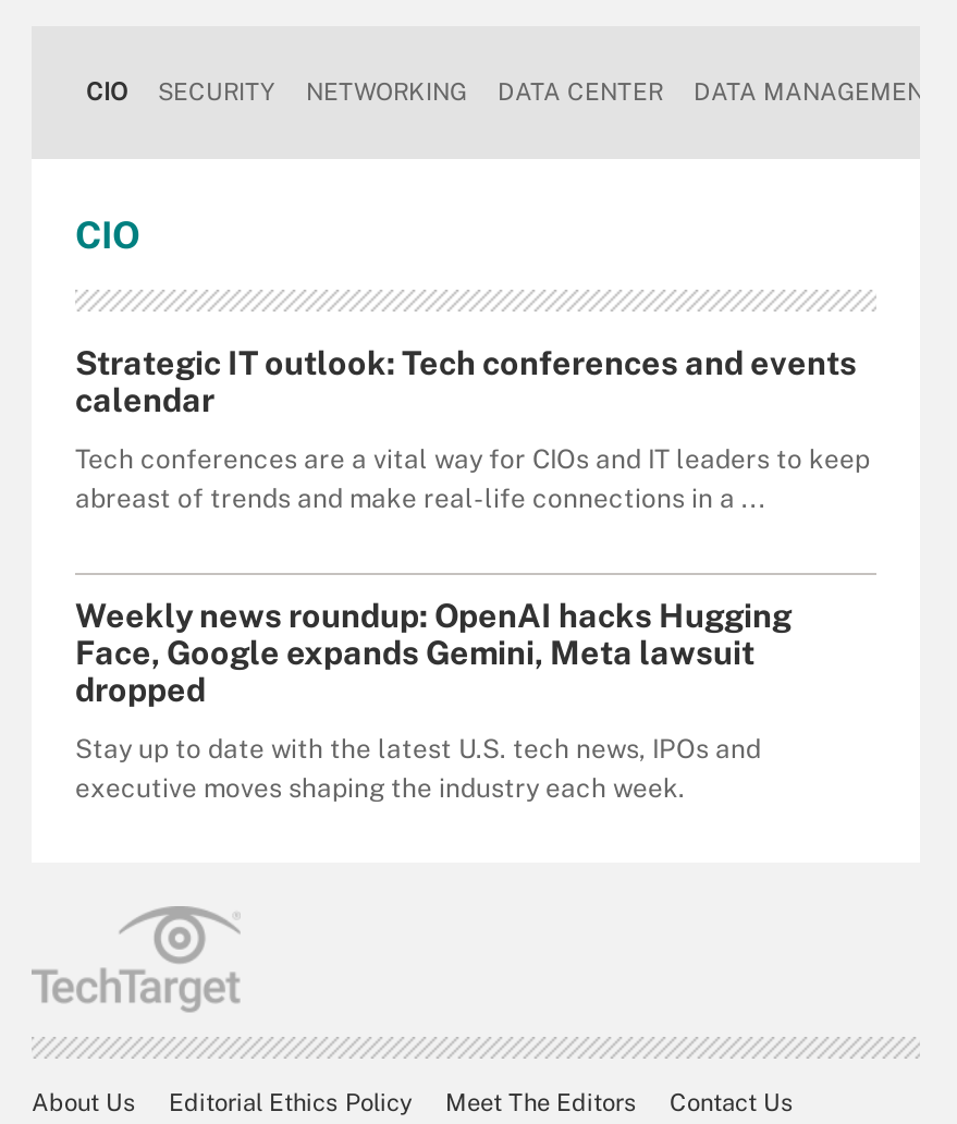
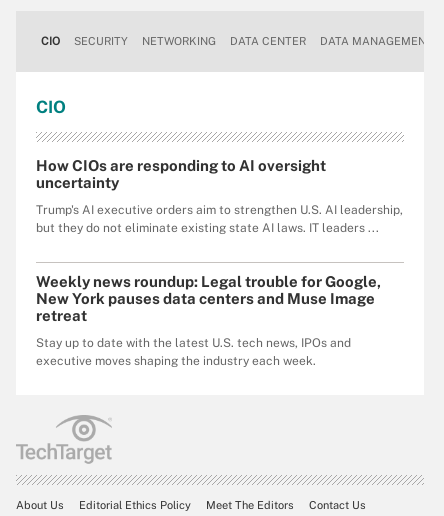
- Strategic IT outlook: Tech conferences and events
- calendar
+ How CIOs are responding to AI oversight
+ uncertainty

- Tech conferences are a vital way for CIOs and IT leaders to keep
- abreast of trends and make real-life connections in a ...
+ Trump's AI executive orders aim to strengthen U.S. AI leadership,
+ but they do not eliminate existing state AI laws. IT leaders ...

- Weekly news roundup: OpenAI hacks Hugging
- Face, Google expands Gemini, Meta lawsuit
- dropped
+ Weekly news roundup: Legal trouble for Google,
+ New York pauses data centers and Muse Image
+ retreat
